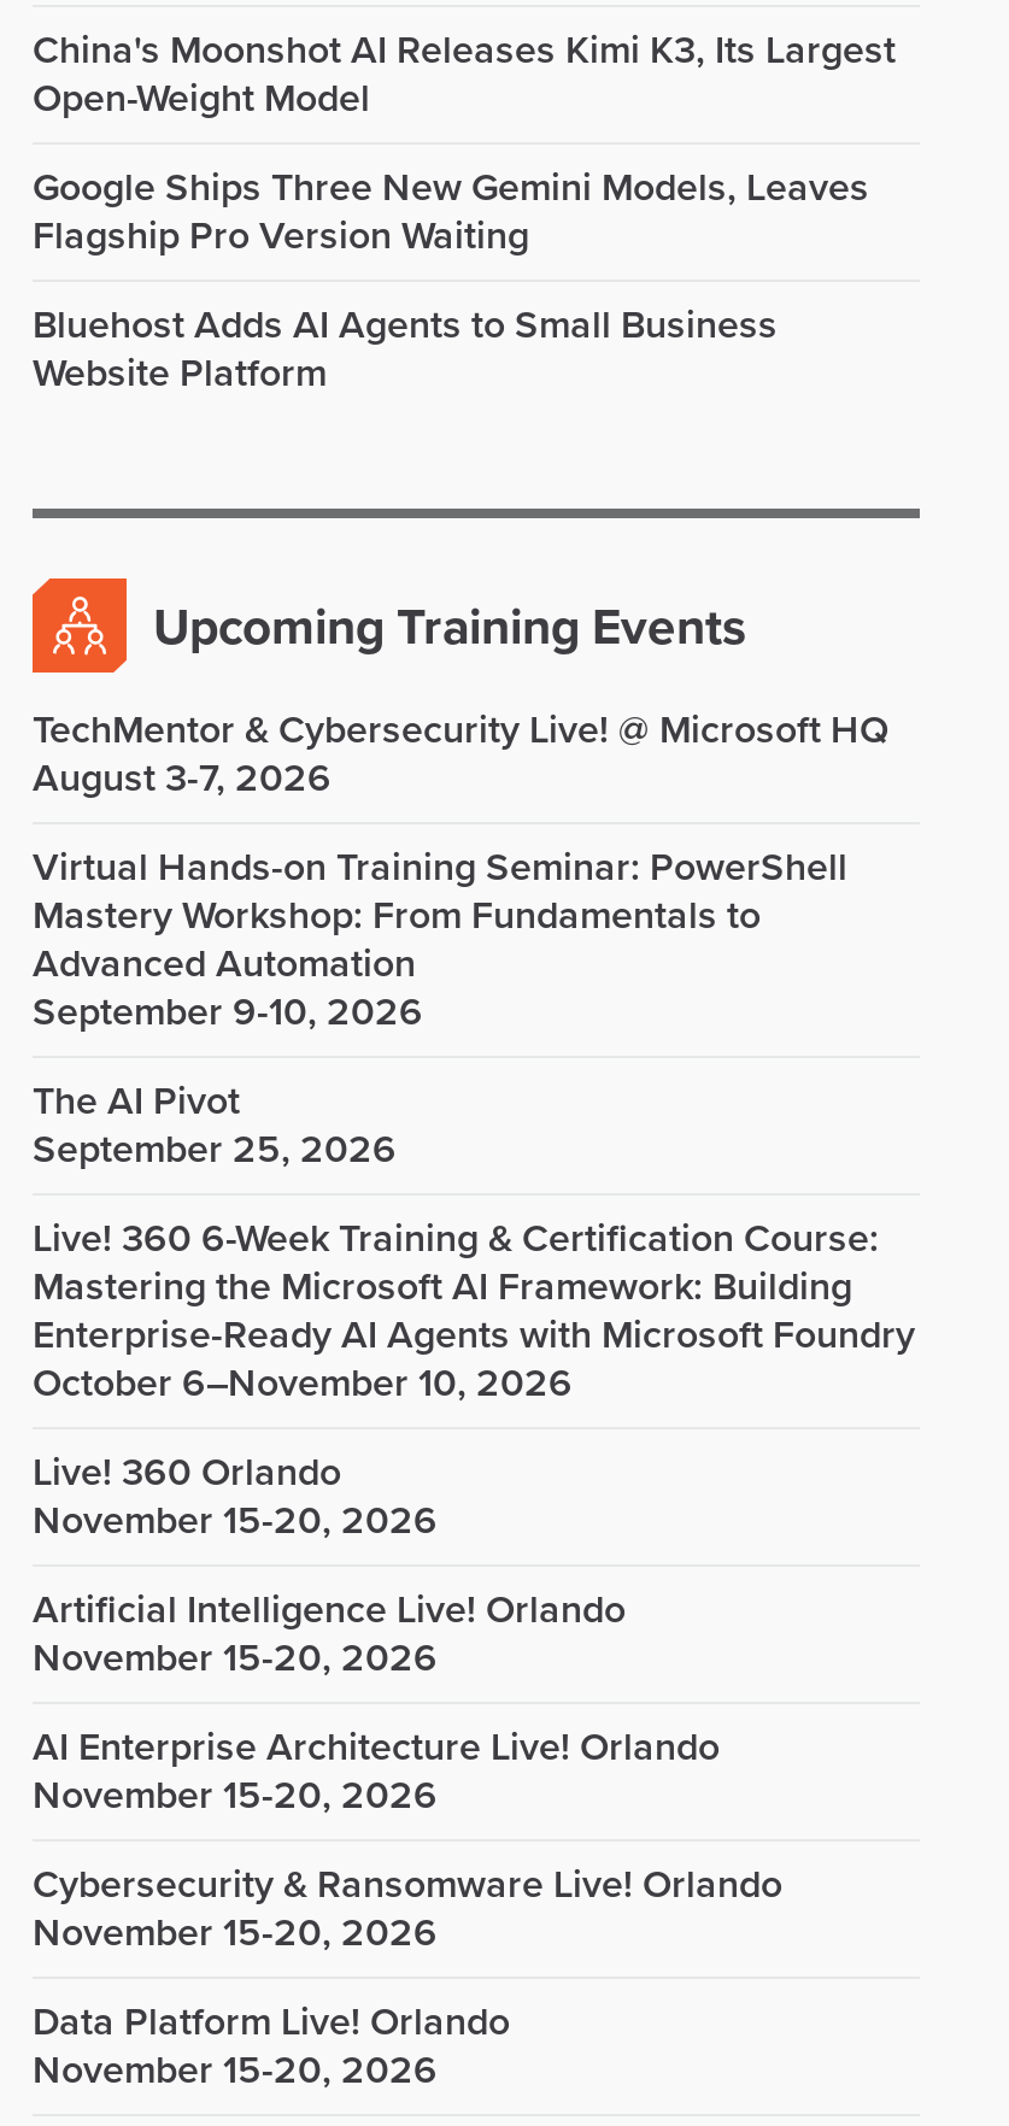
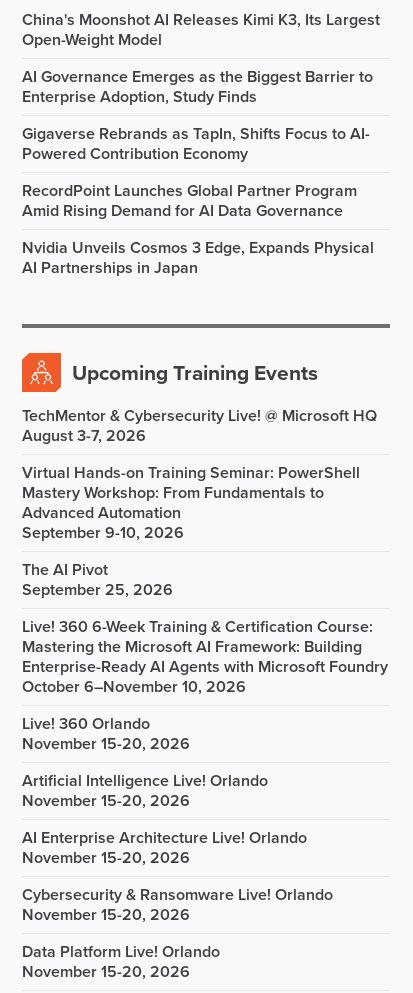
- Google Ships Three New Gemini Models, Leaves
- Flagship Pro Version Waiting
- Bluehost Adds AI Agents to Small Business
- Website Platform
+ AI Governance Emerges as the Biggest Barrier to
+ Enterprise Adoption, Study Finds
+ Gigaverse Rebrands as TapIn, Shifts Focus to AI-
+ Powered Contribution Economy
+ RecordPoint Launches Global Partner Program
+ Amid Rising Demand for AI Data Governance
+ Nvidia Unveils Cosmos 3 Edge, Expands Physical
+ AI Partnerships in Japan
